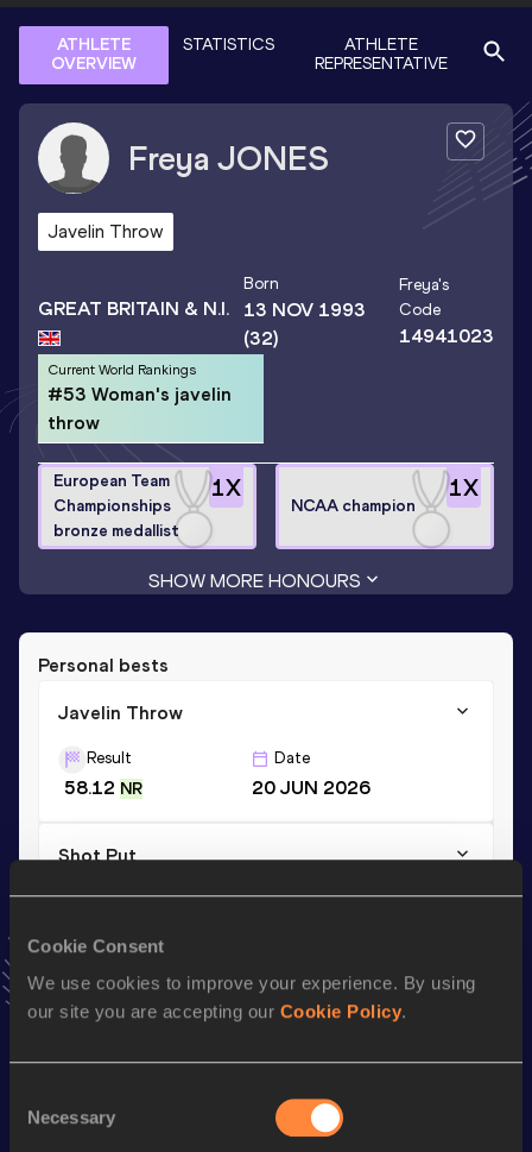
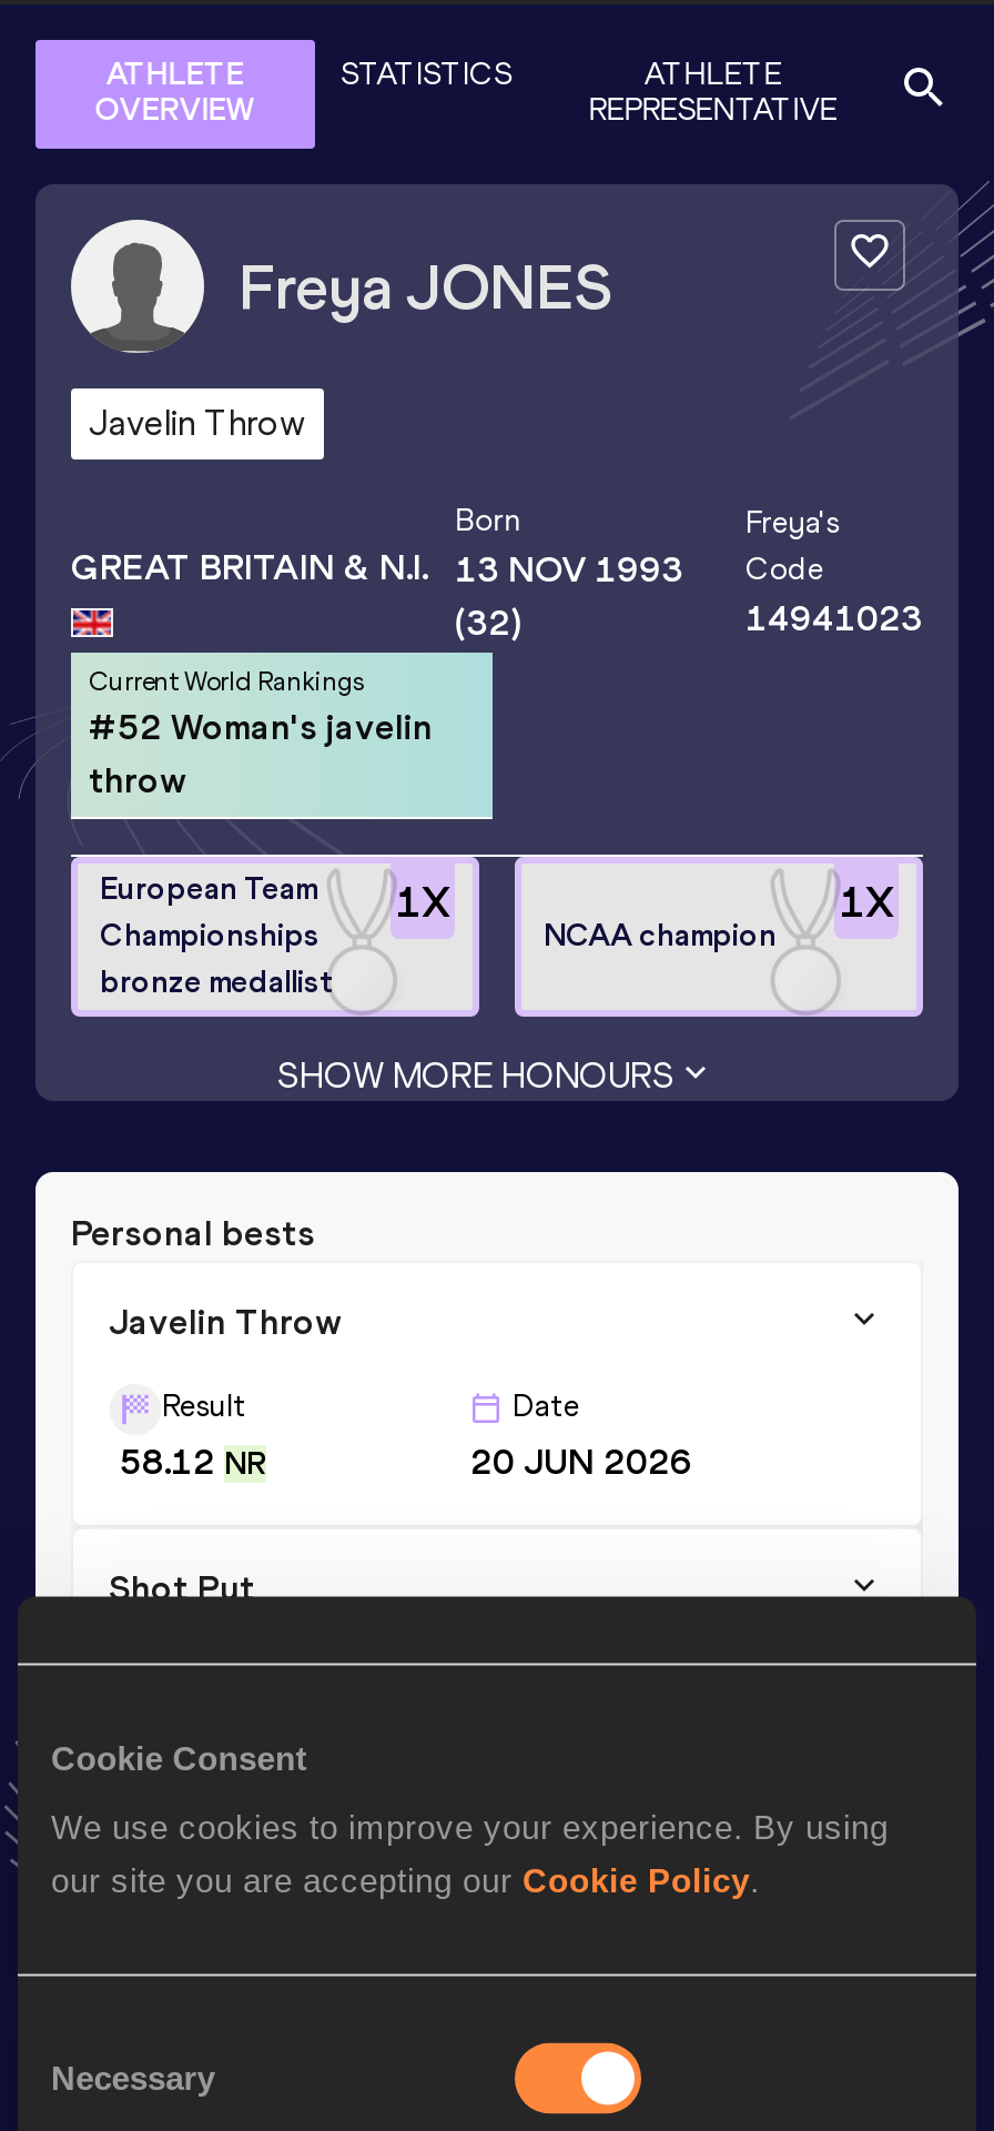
- #53 Woman's javelin
+ #52 Woman's javelin
